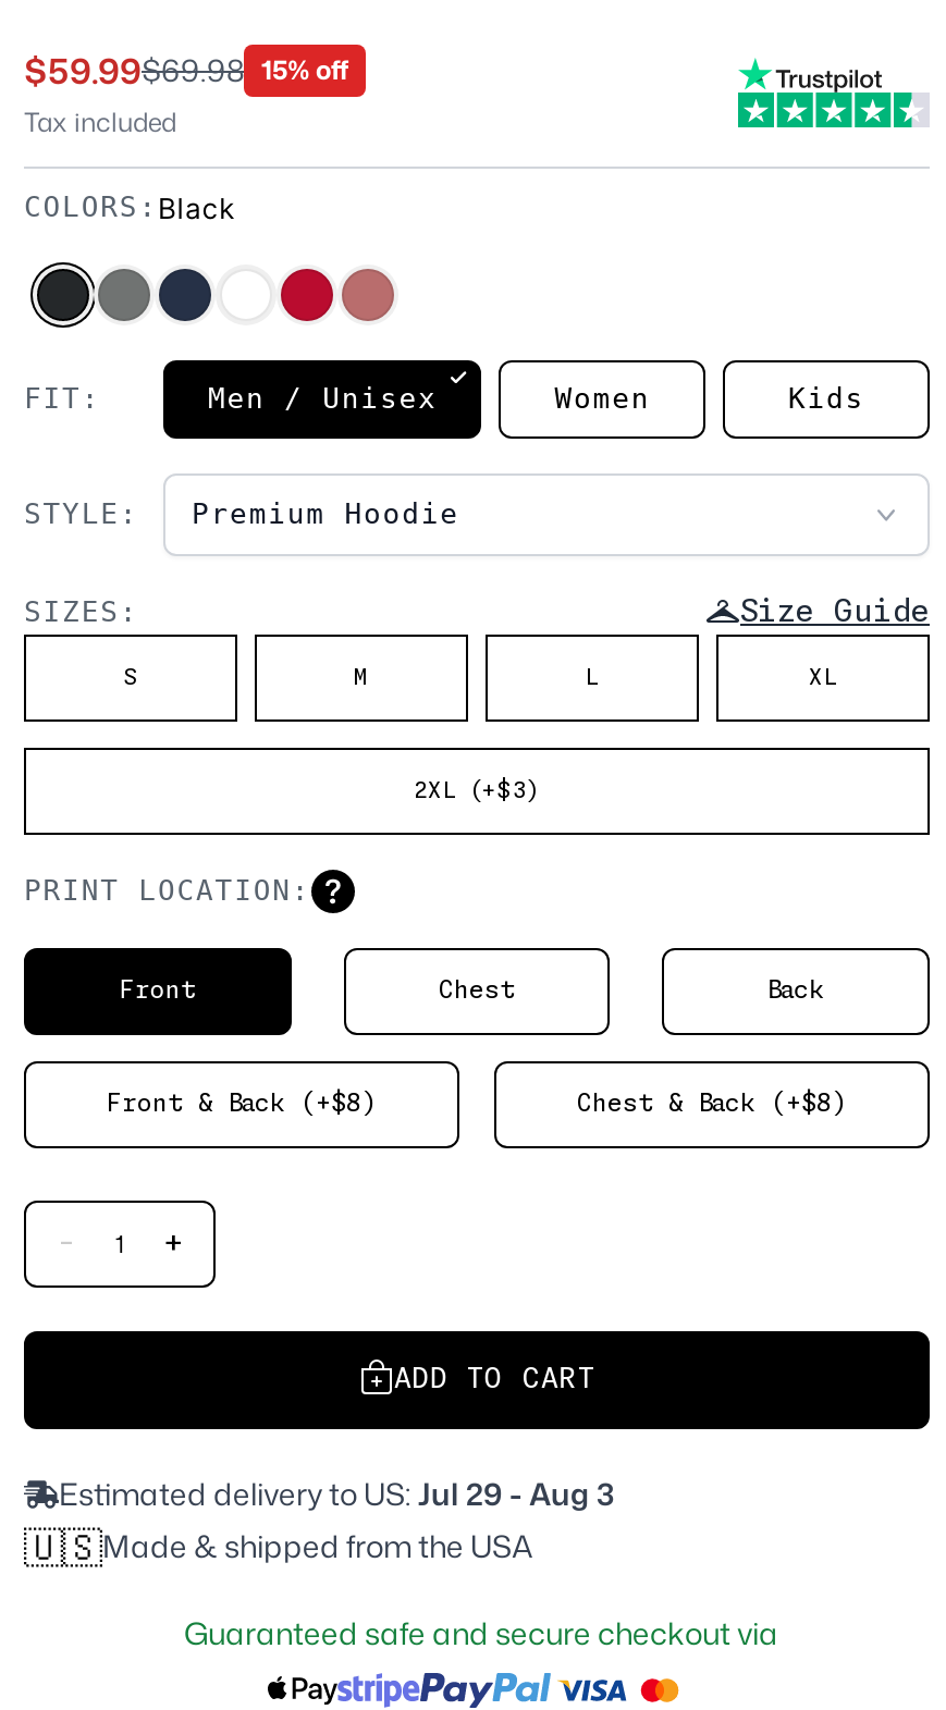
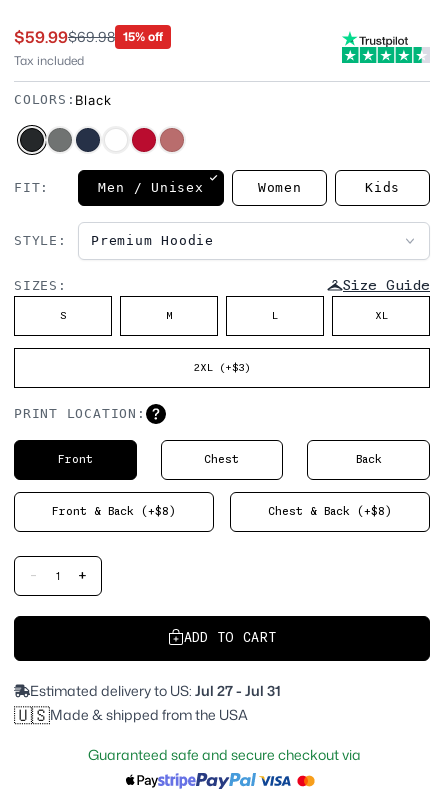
- Estimated delivery to US: Jul 29 - Aug 3
+ Estimated delivery to US: Jul 27 - Jul 31
